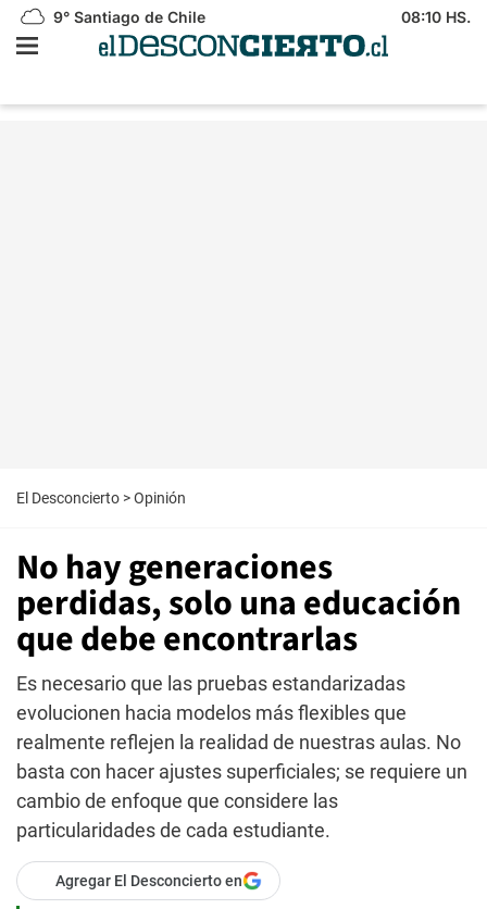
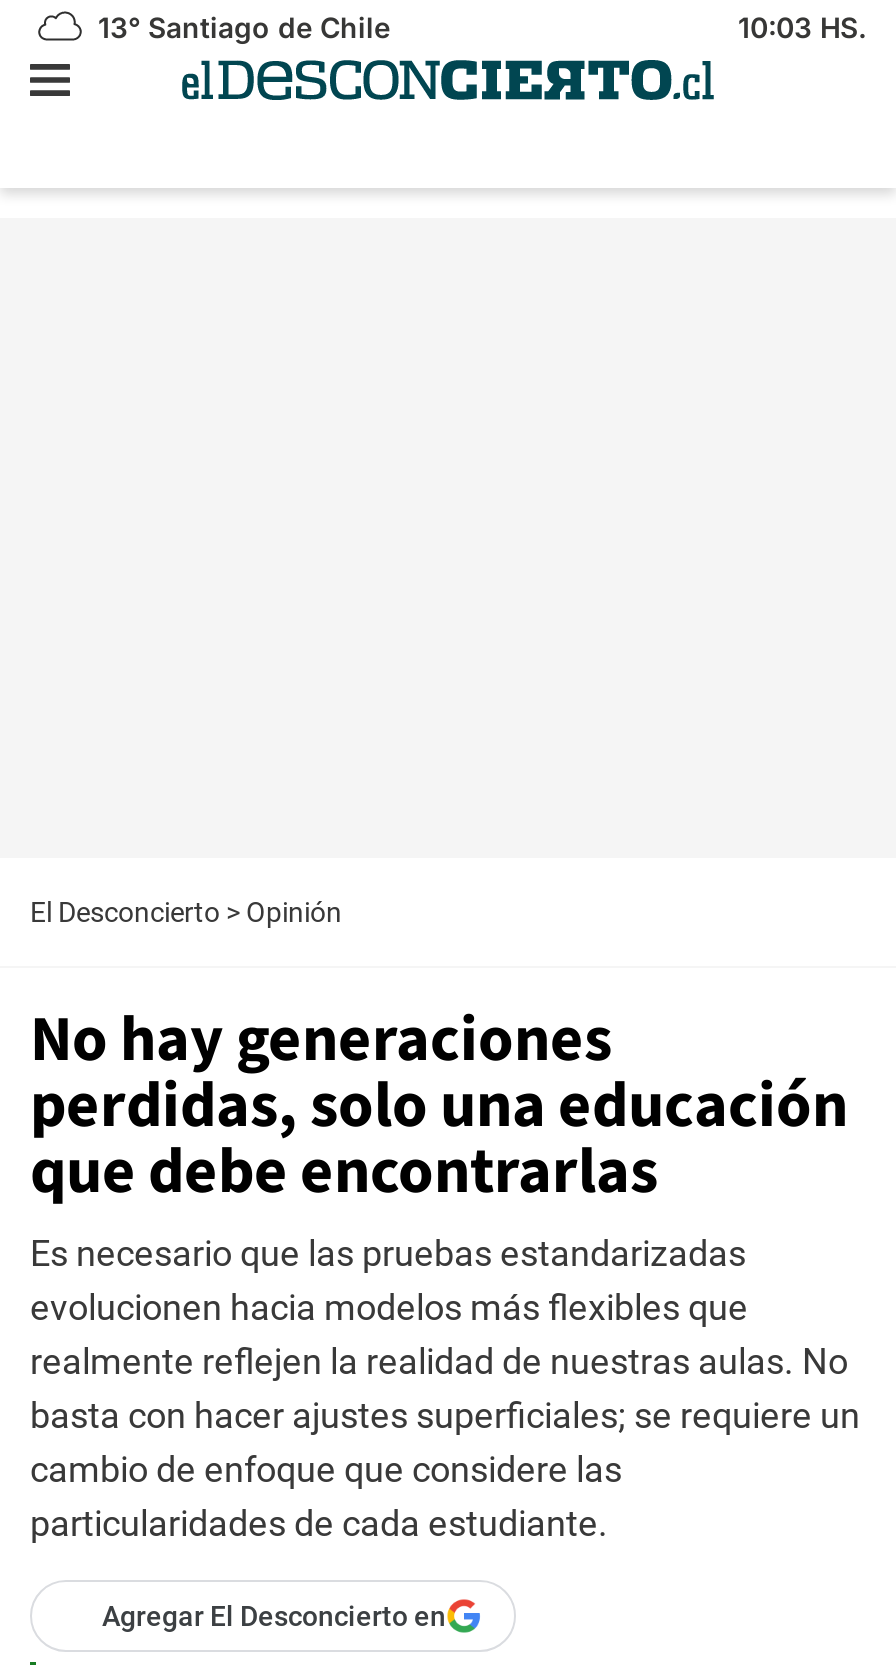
- 9° Santiago de Chile
+ 13° Santiago de Chile

- 08:10 HS.
+ 10:03 HS.
